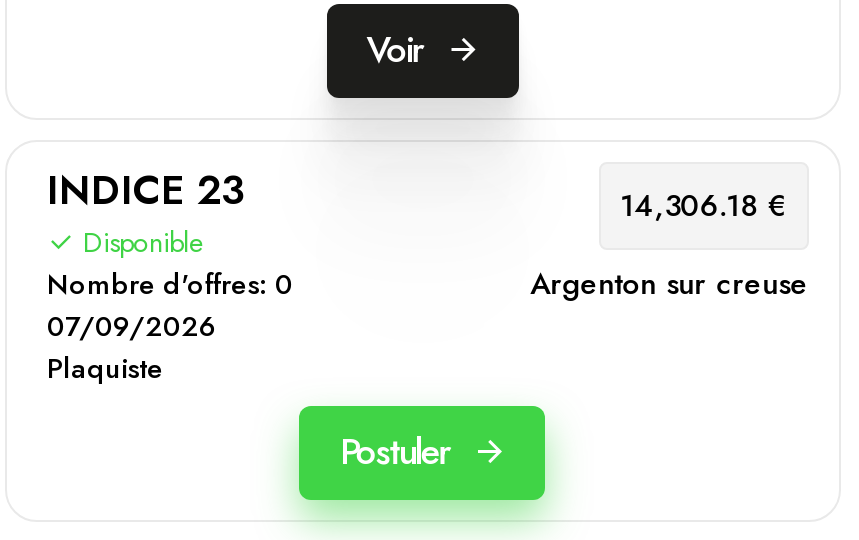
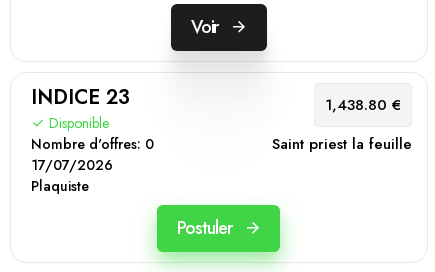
- 14,306.18 €
+ 1,438.80 €

- Argenton sur creuse
+ Saint priest la feuille

- 07/09/2026
+ 17/07/2026
